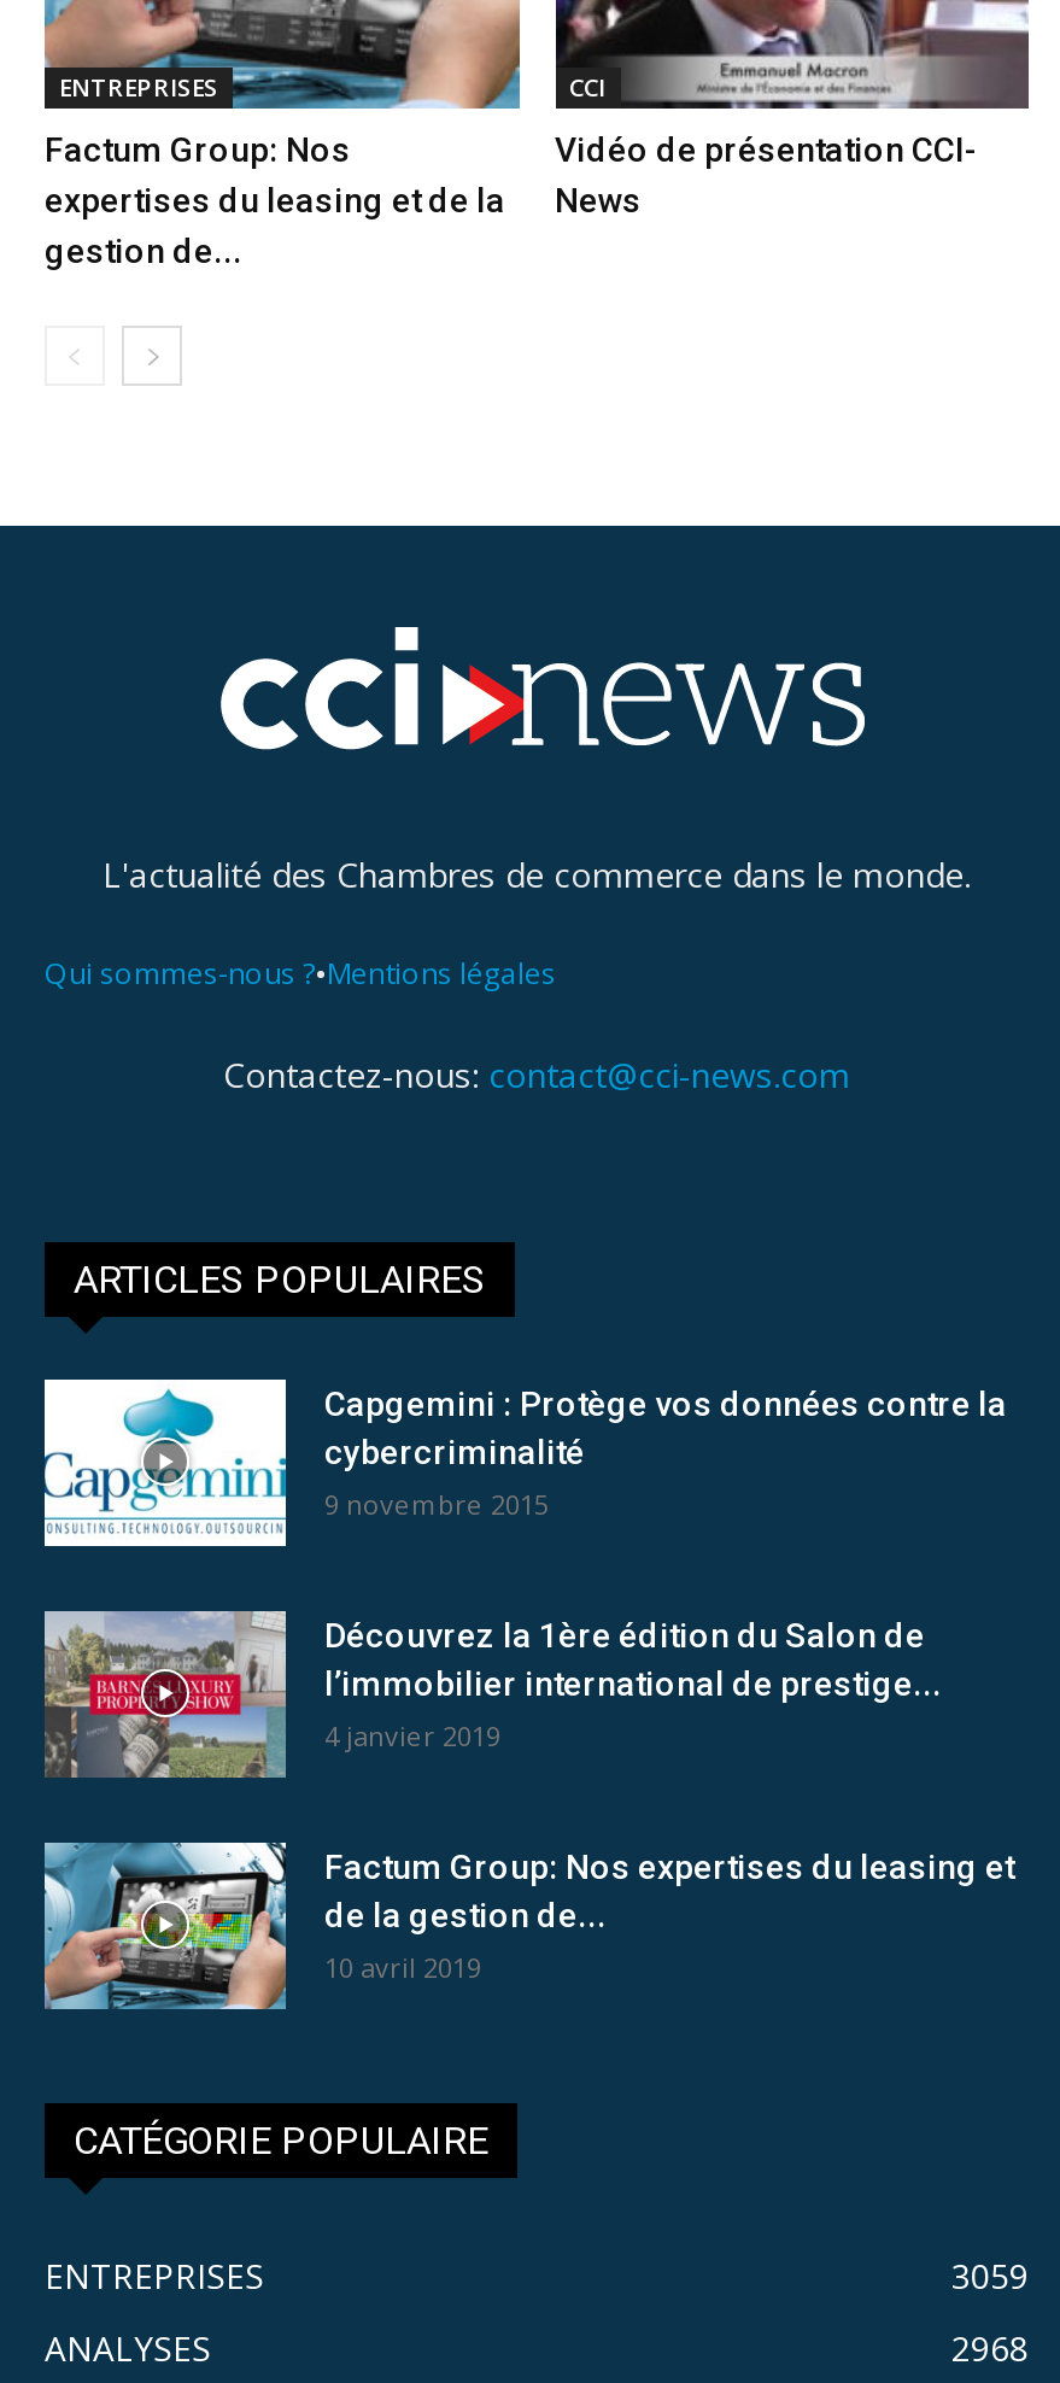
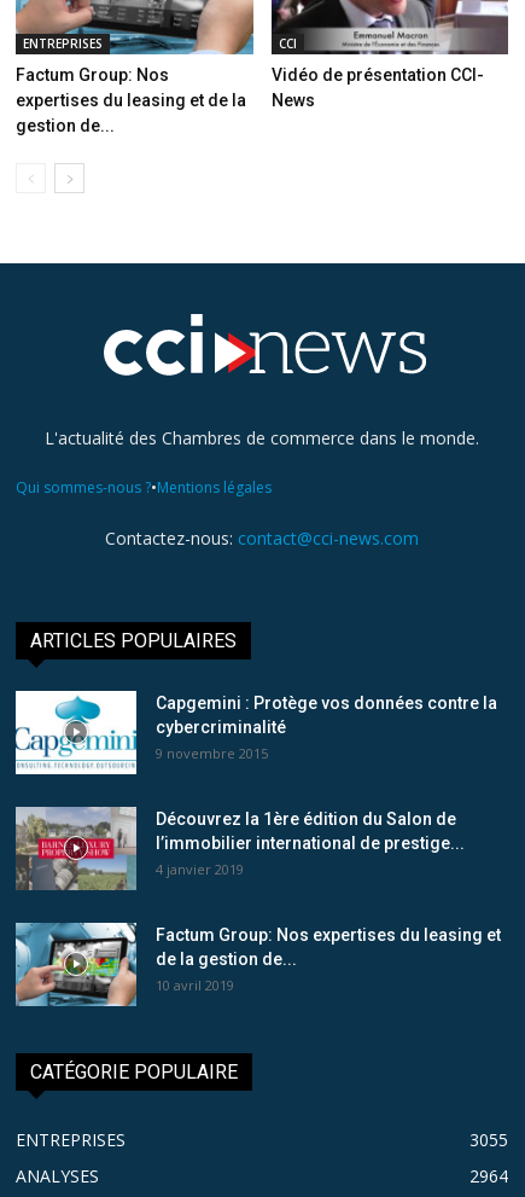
- 3059
+ 3055

- 2968
+ 2964
